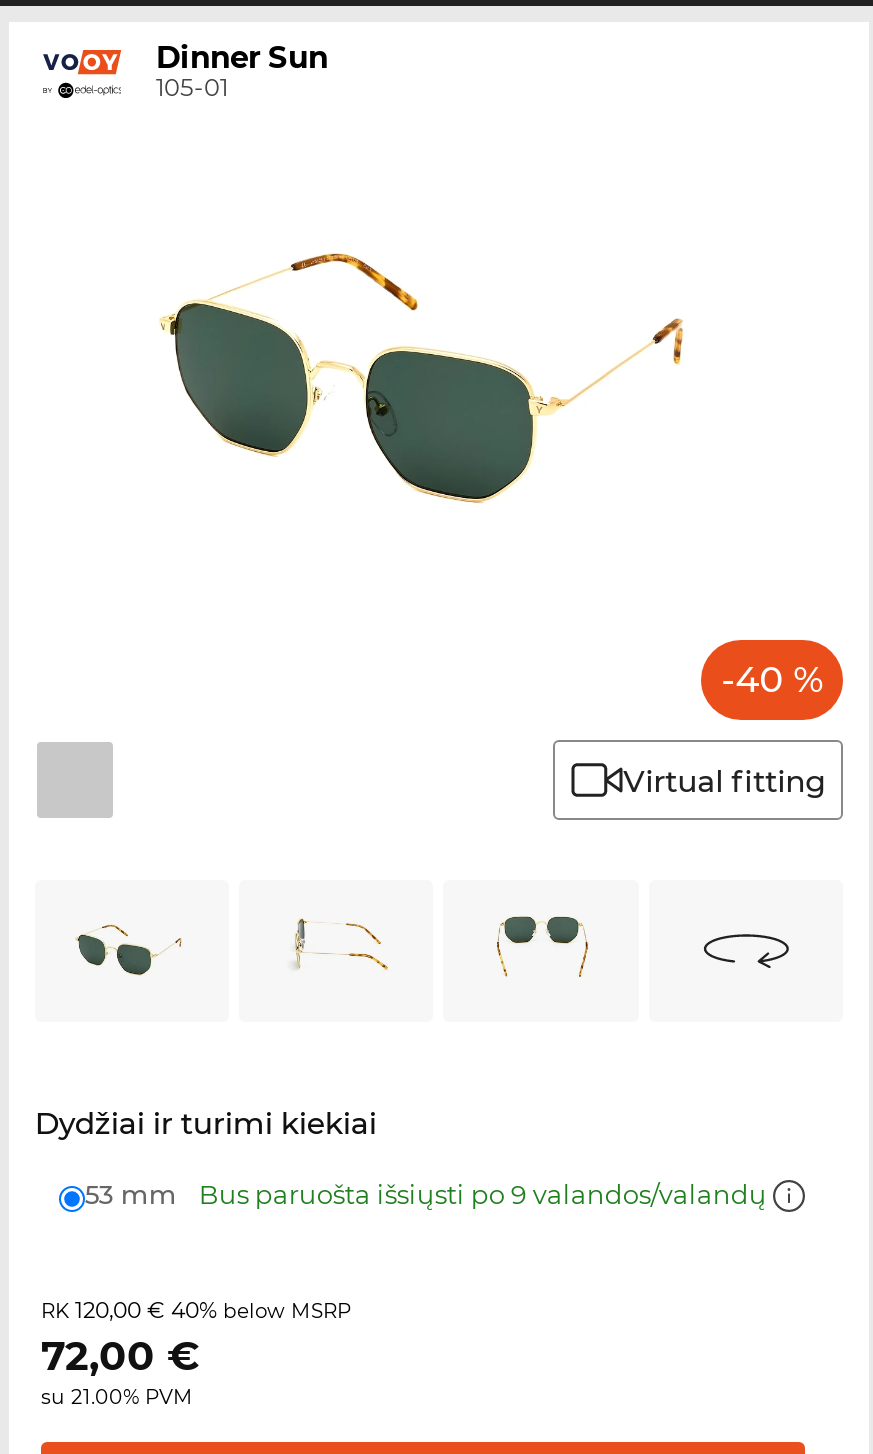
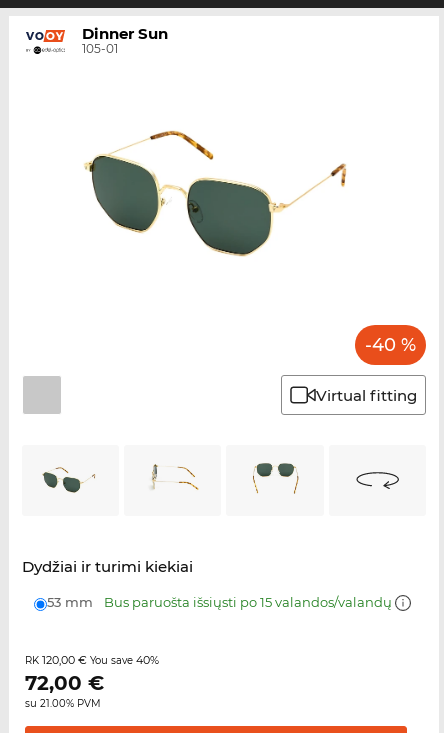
- 53 mm Bus paruošta išsiųsti po 9 valandos/valandų
+ 53 mm Bus paruošta išsiųsti po 15 valandos/valandų

- RK 120,00 € 40% below MSRP
+ RK 120,00 €You save 40%
